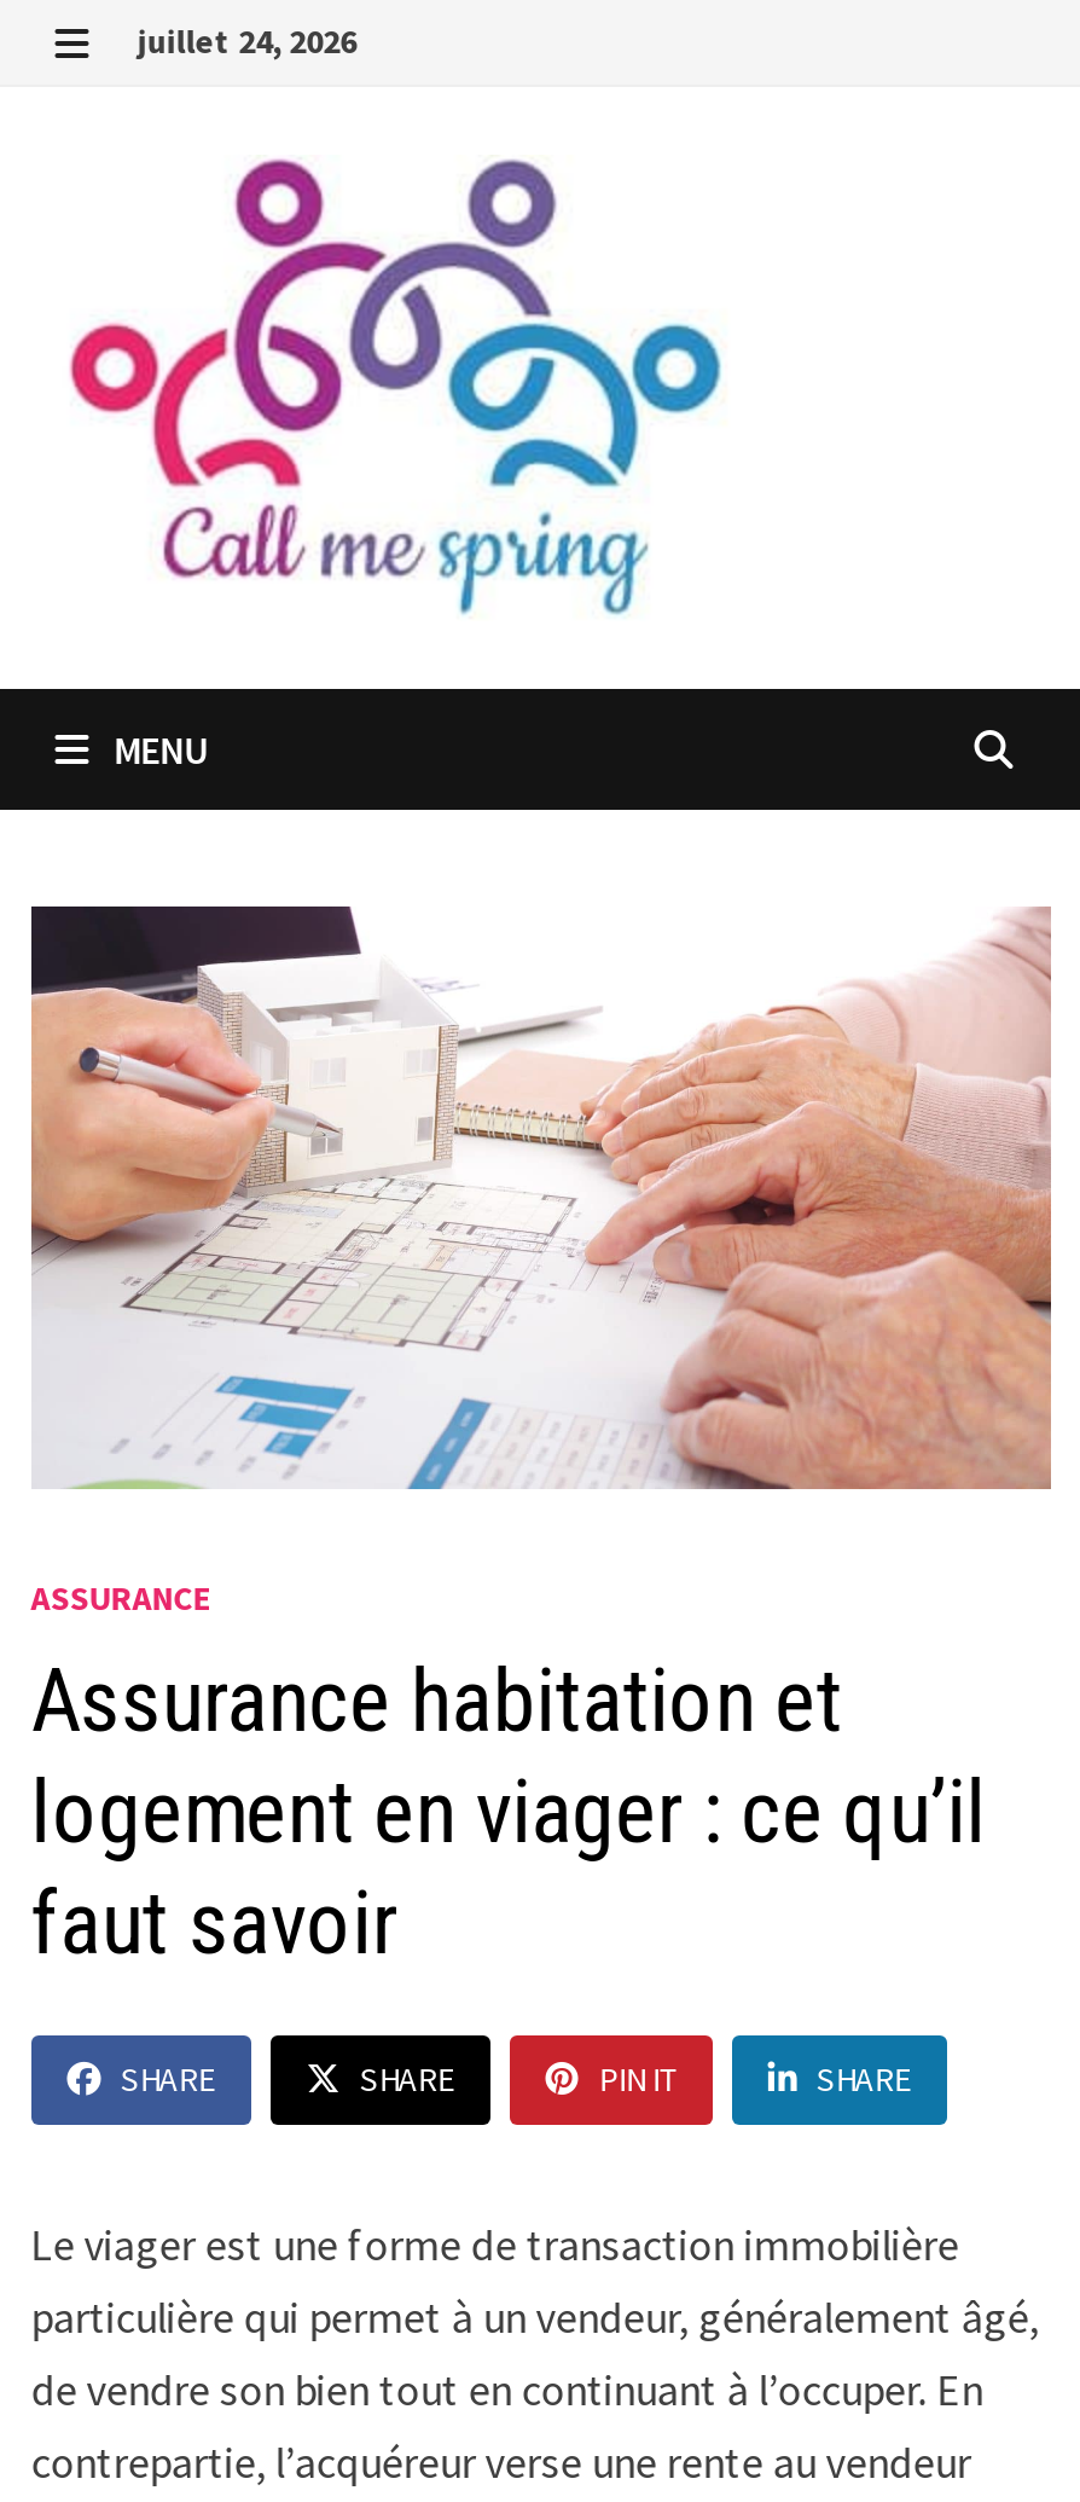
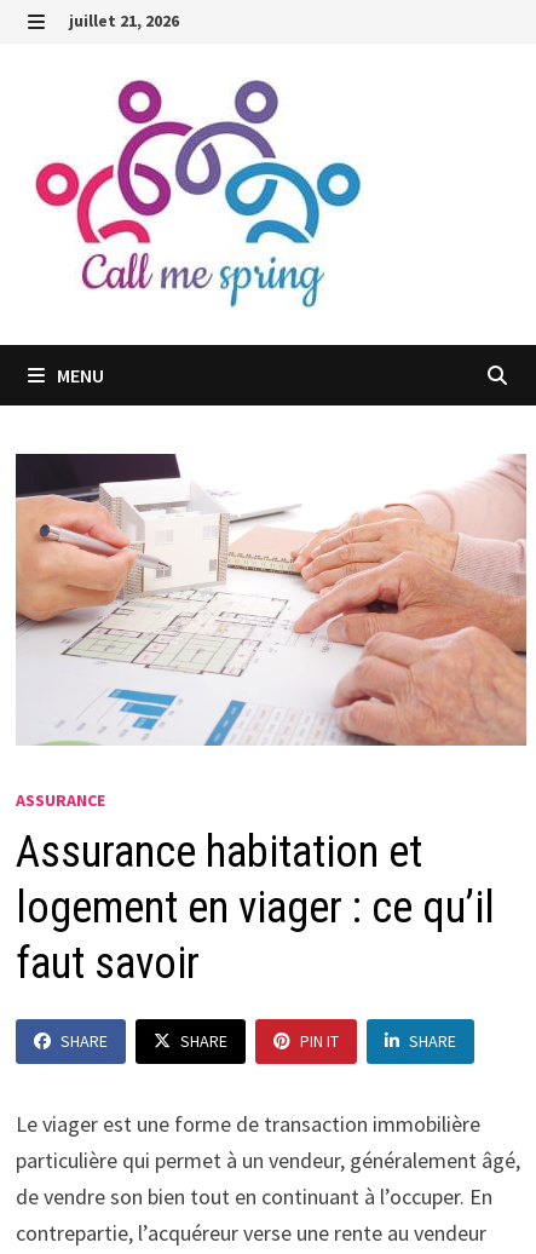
- juillet 24, 2026
+ juillet 21, 2026
